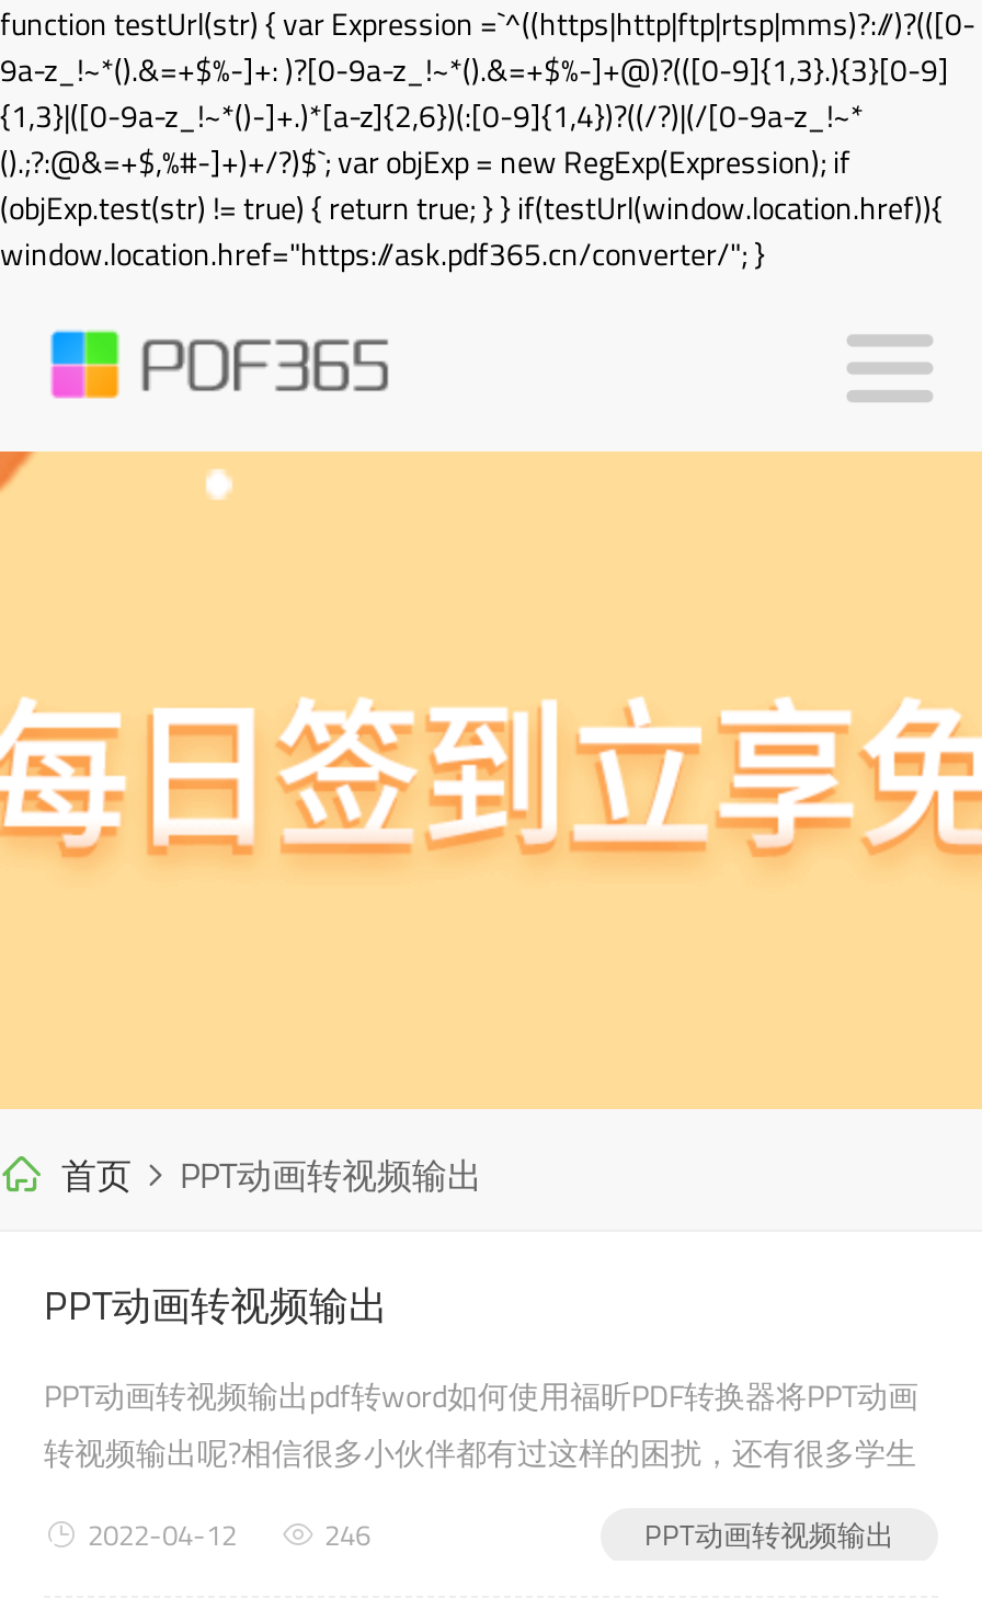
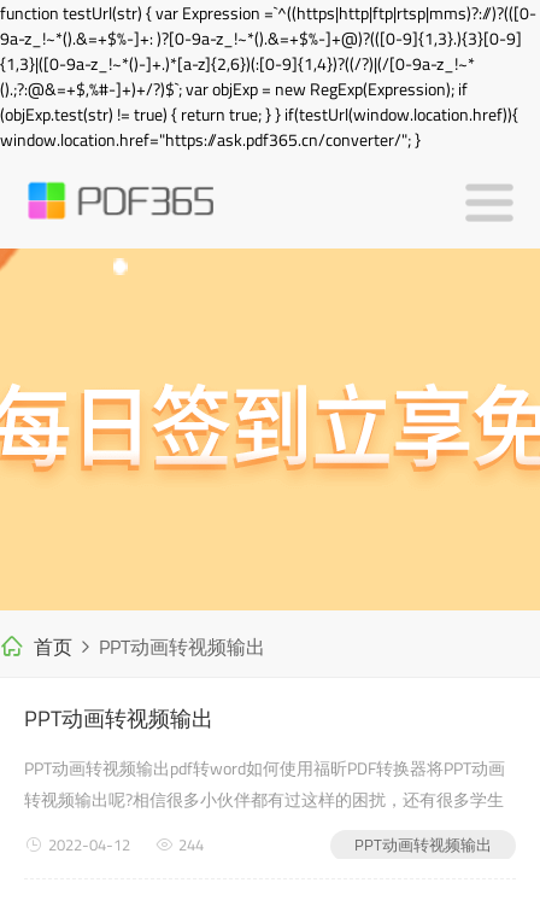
- 2022-04-12 246
+ 2022-04-12 244
